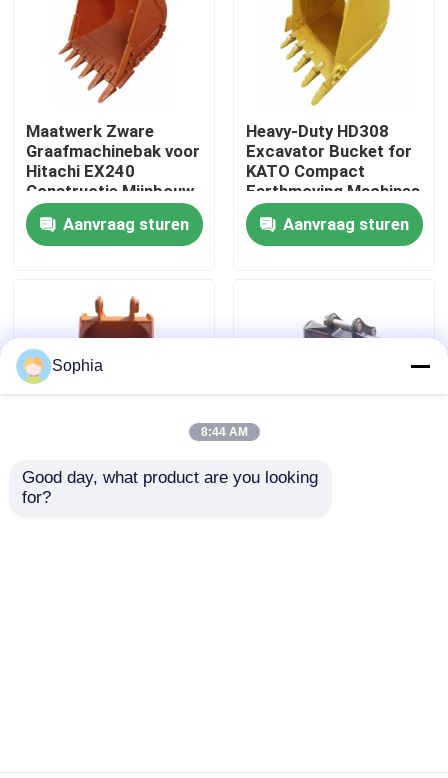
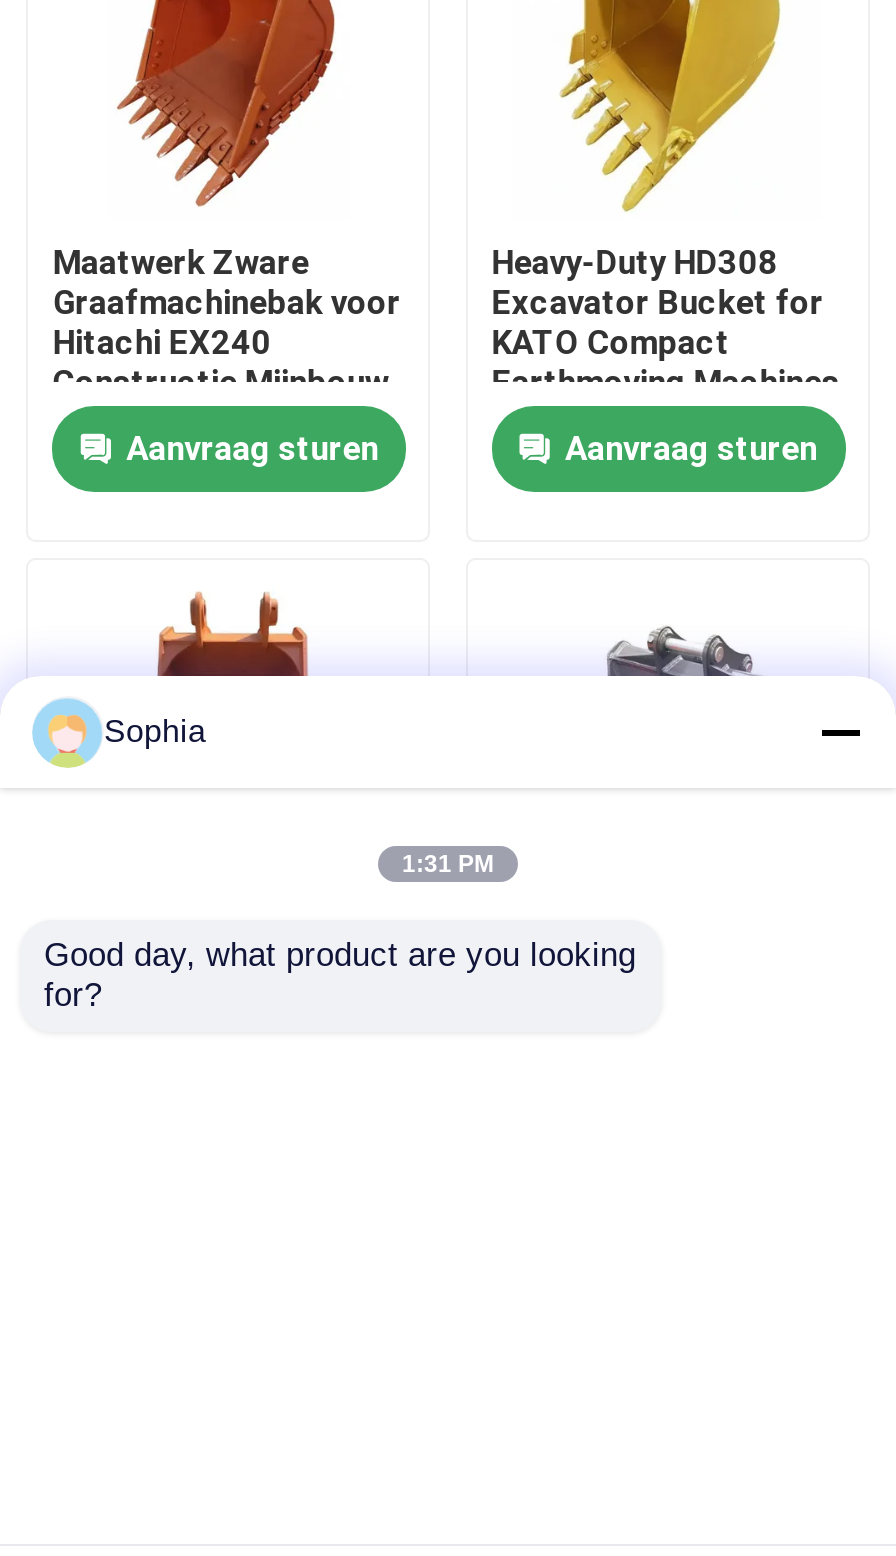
- 8:44 AM
+ 1:31 PM
